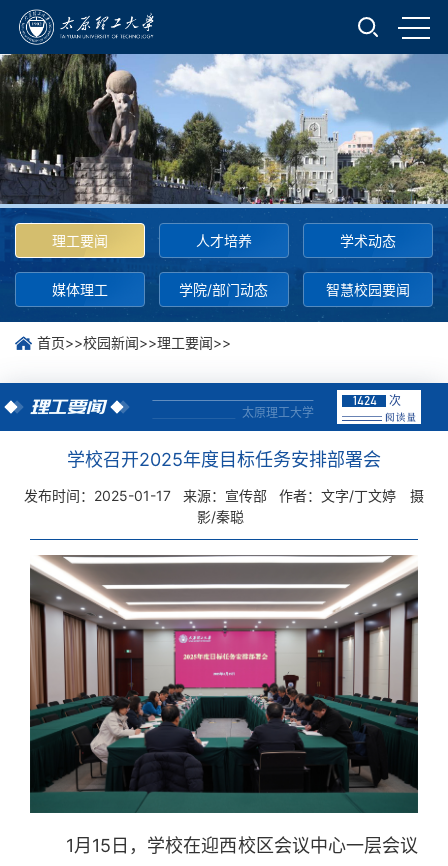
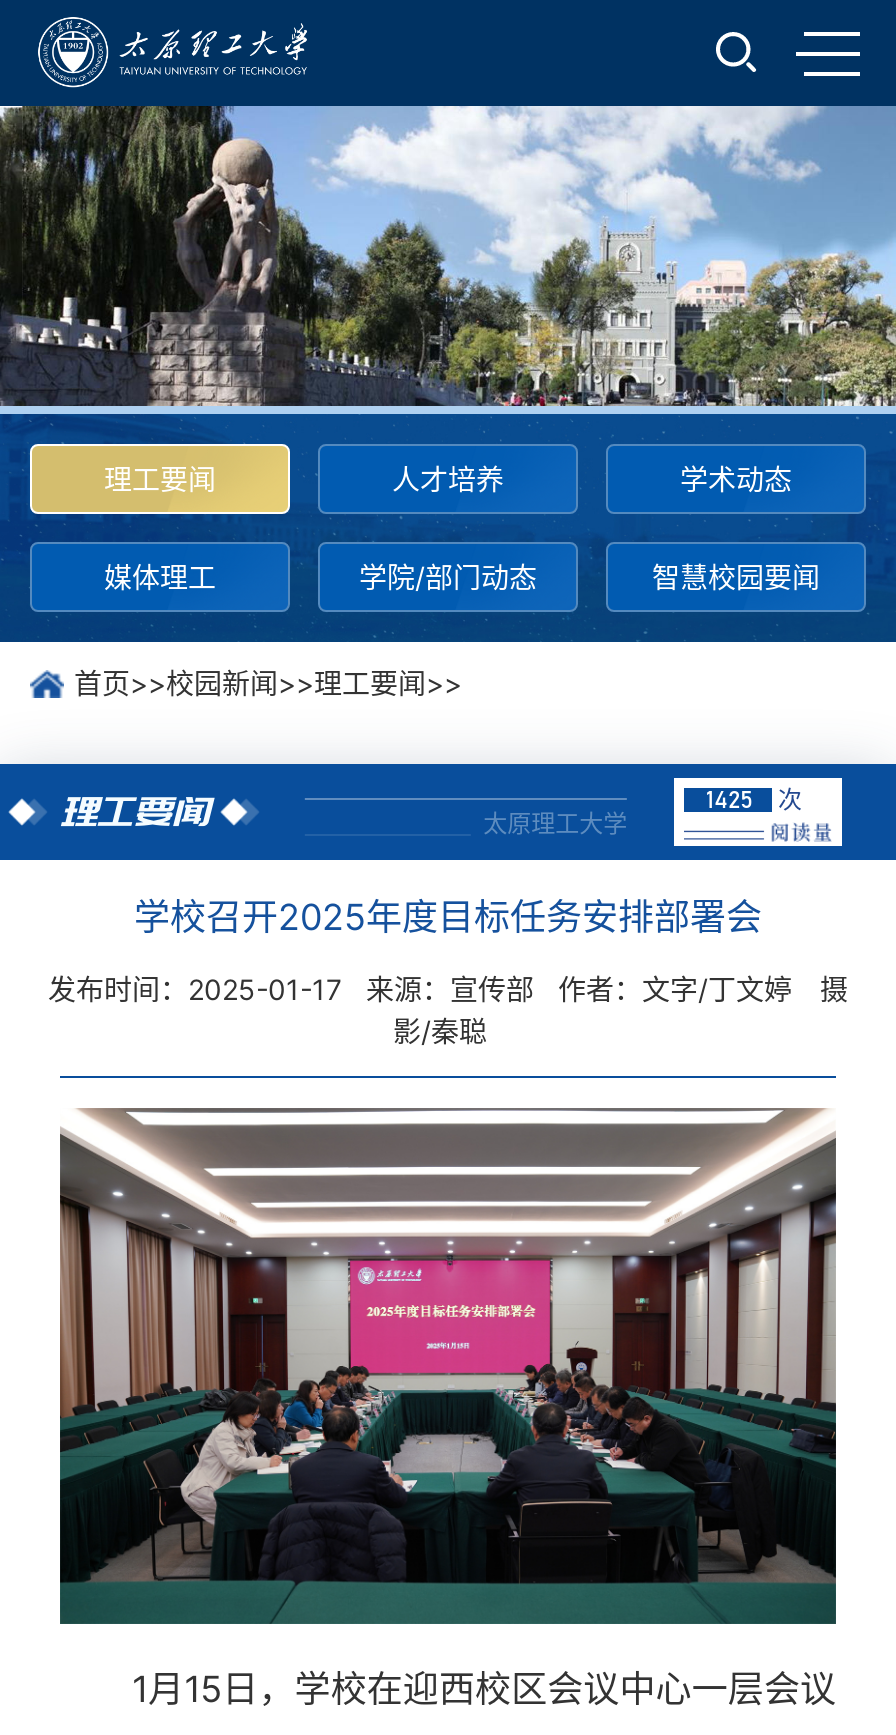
- 1424 次
+ 1425 次
